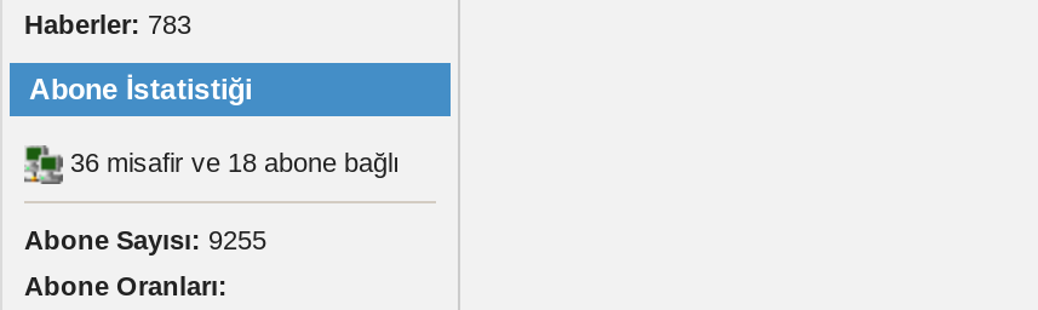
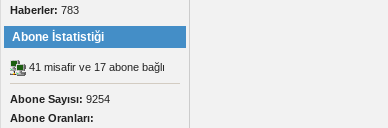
- 36 misafir ve 18 abone bağlı
+ 41 misafir ve 17 abone bağlı

- Abone Sayısı: 9255
+ Abone Sayısı: 9254
